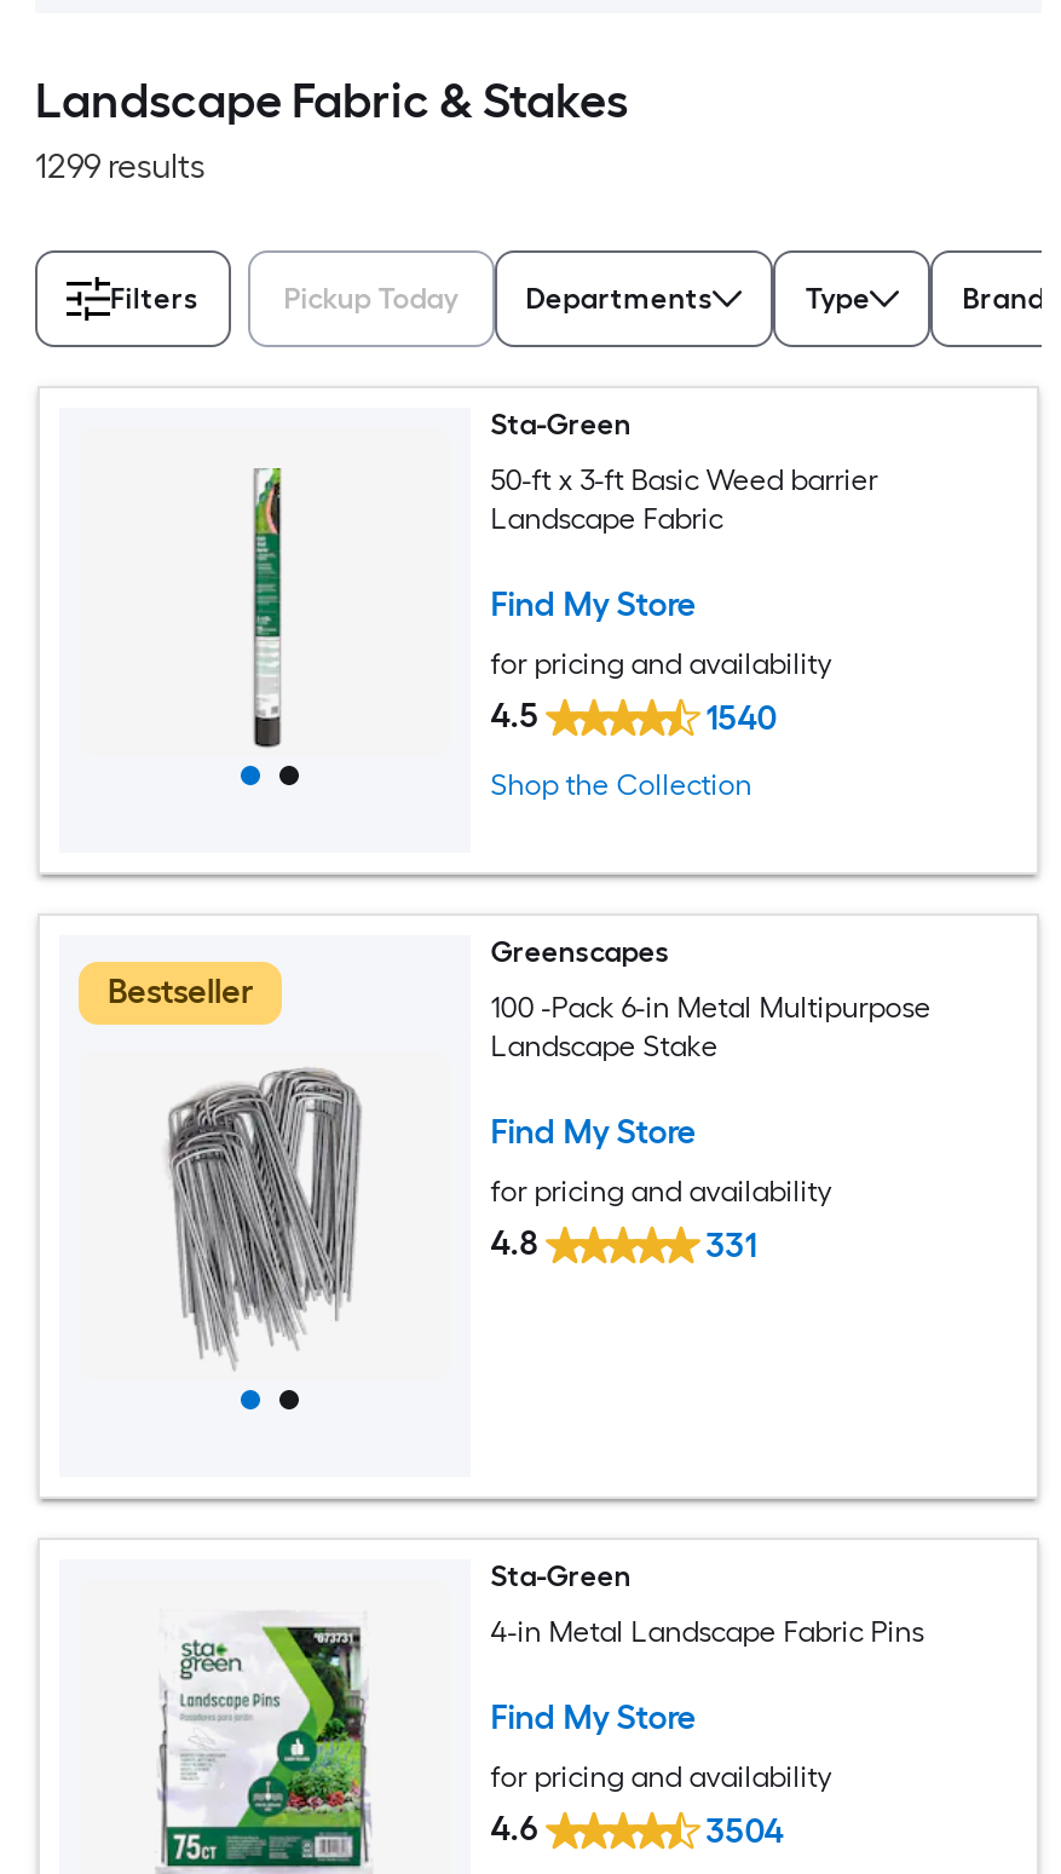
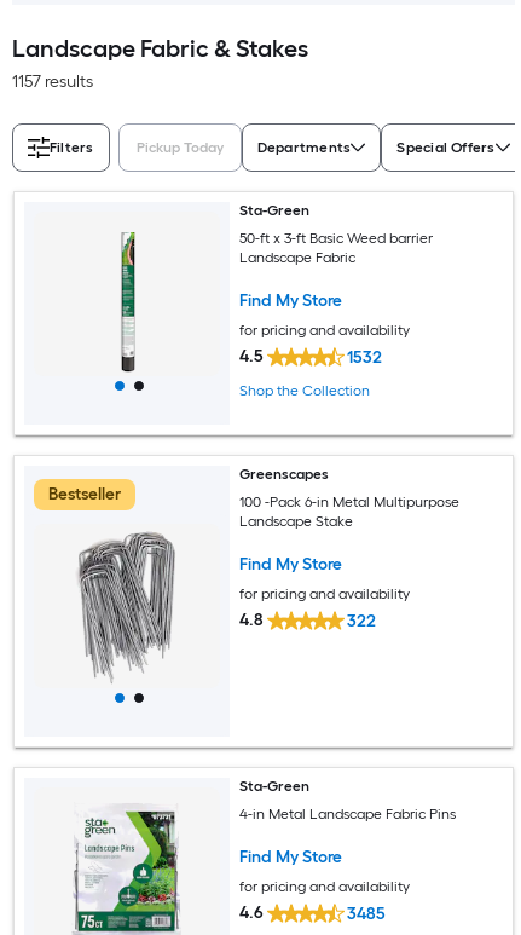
- 1299 results
+ 1157 results

- Type
- Brand
+ Special Offers

- 1540
+ 1532

- 331
+ 322

- 3504
+ 3485
